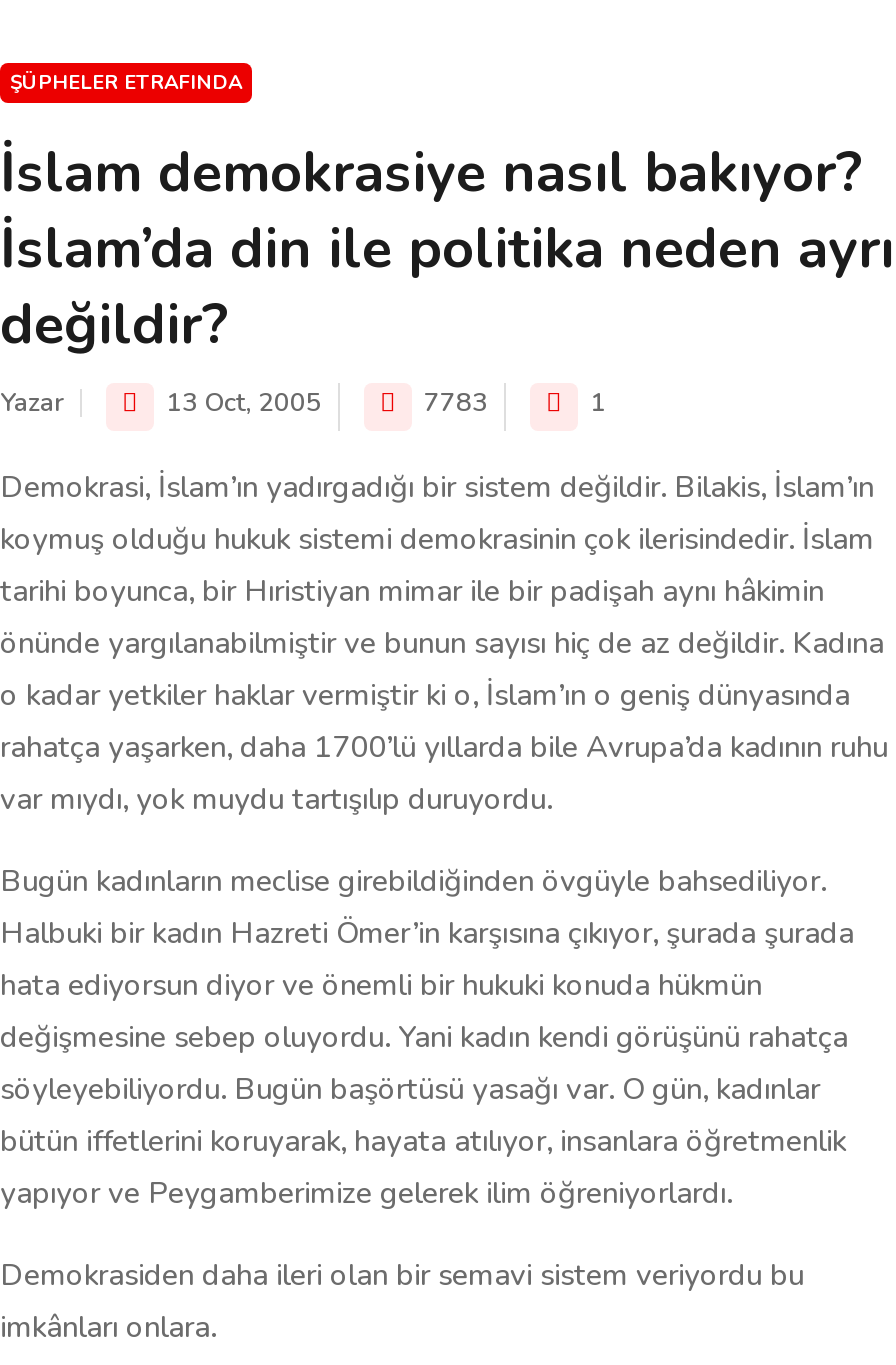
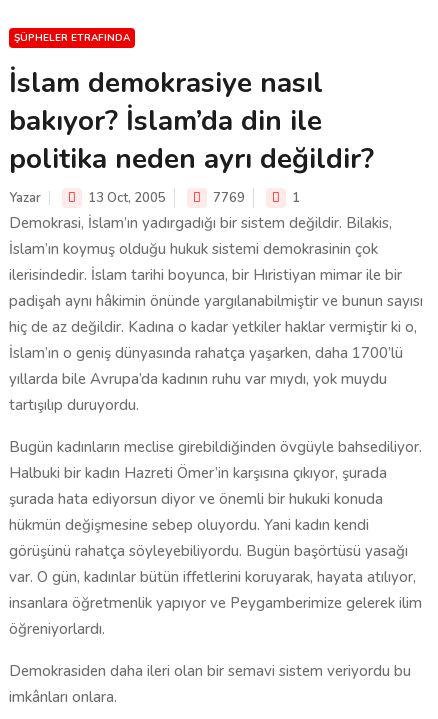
- 7783
+ 7769
